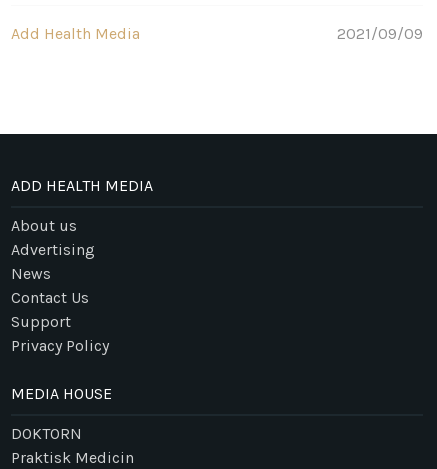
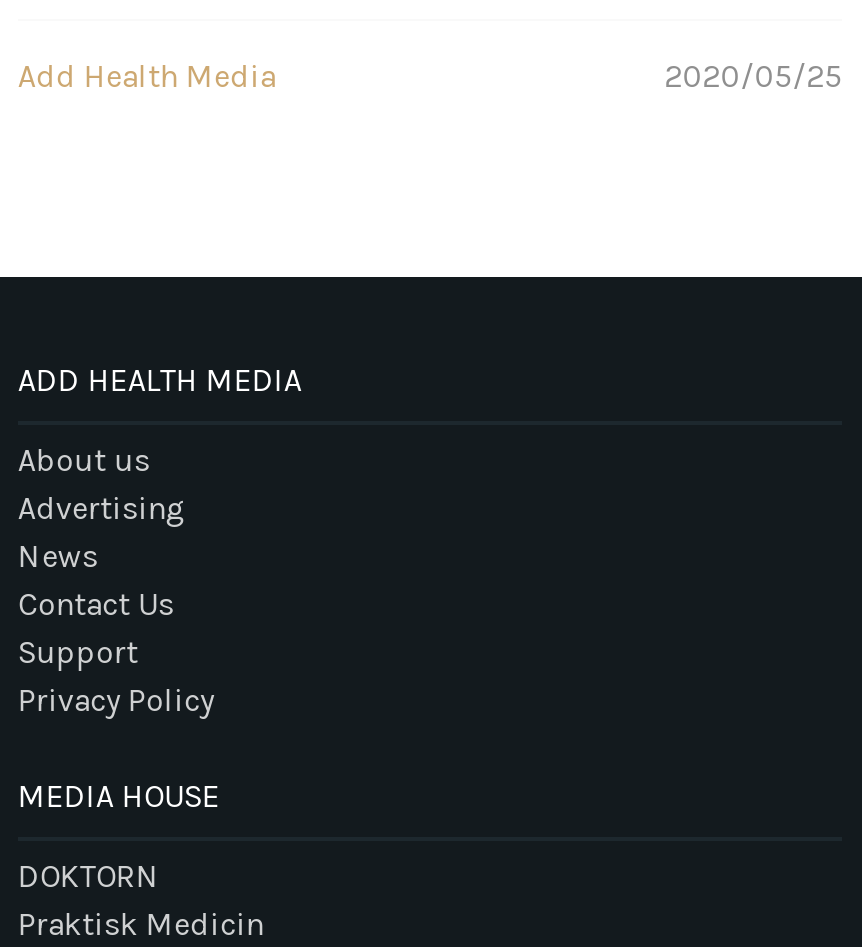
- 2021/09/09
+ 2020/05/25
